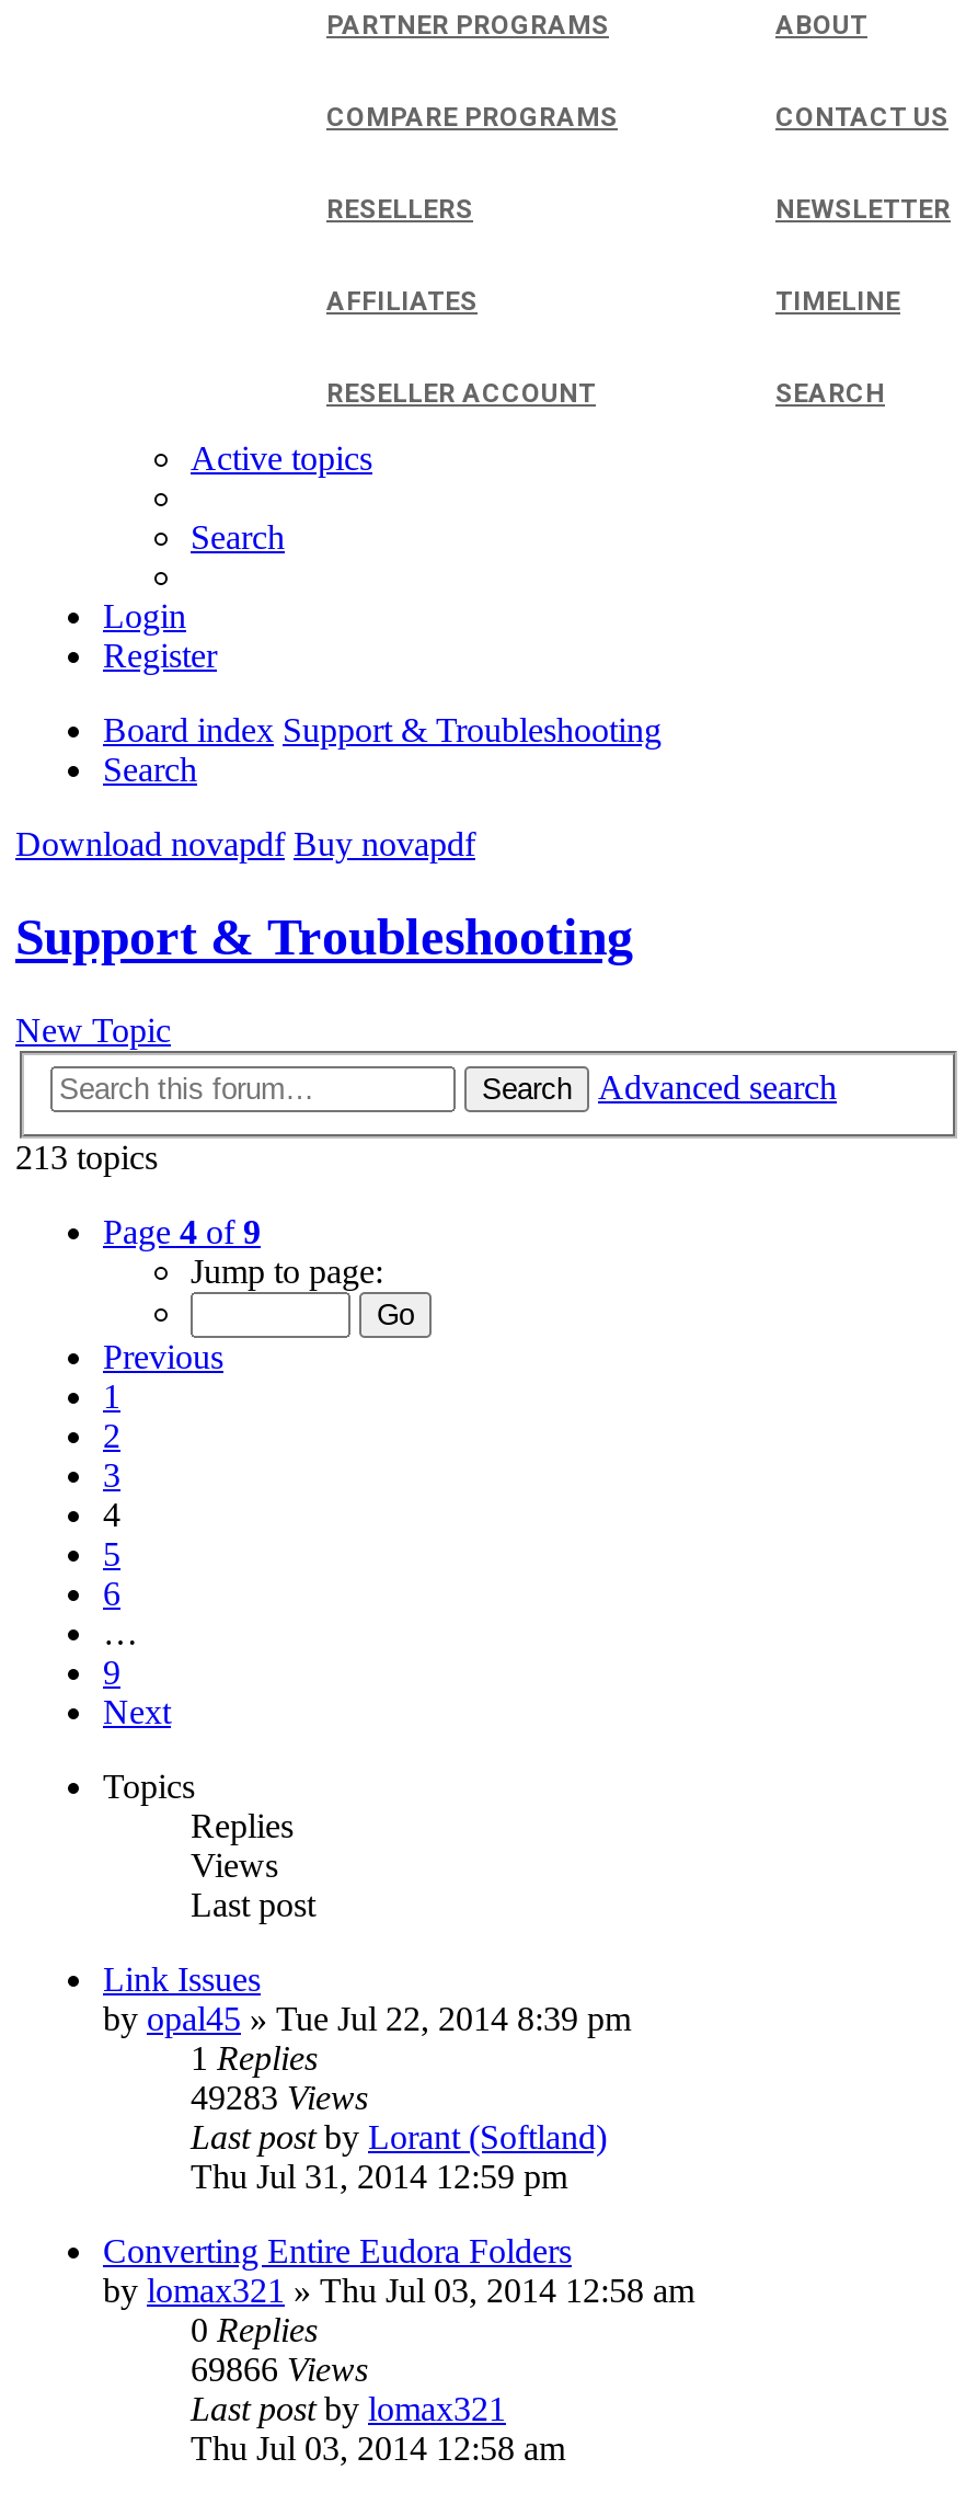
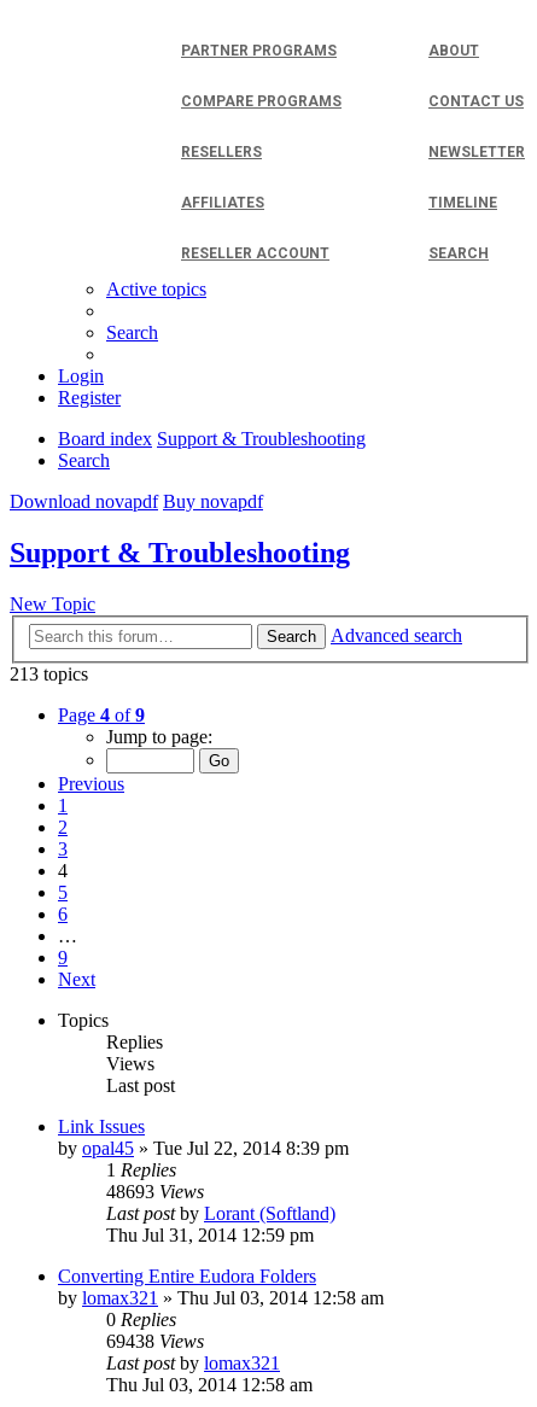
- 49283 Views
+ 48693 Views

- 69866 Views
+ 69438 Views
